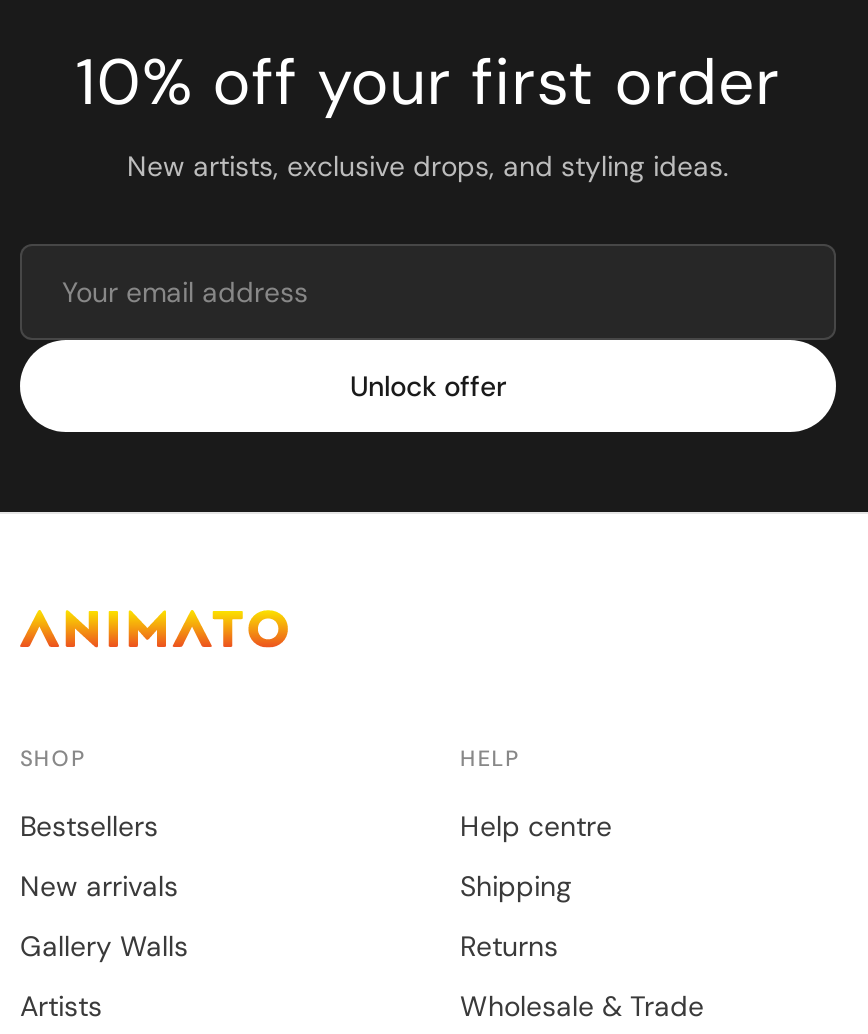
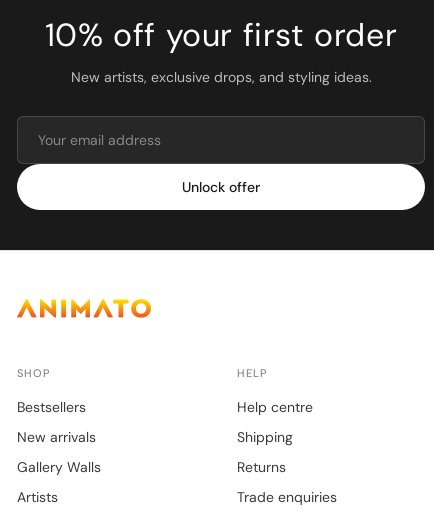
- Wholesale & Trade
+ Trade enquiries
